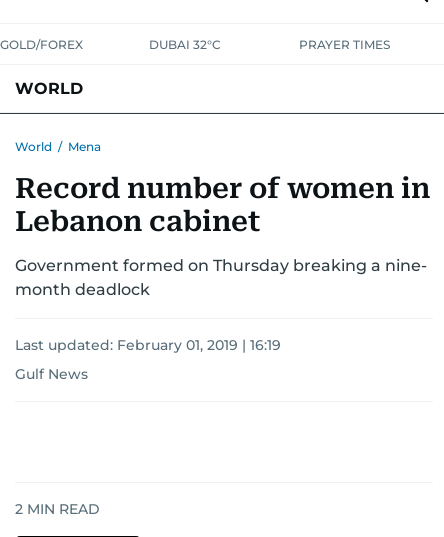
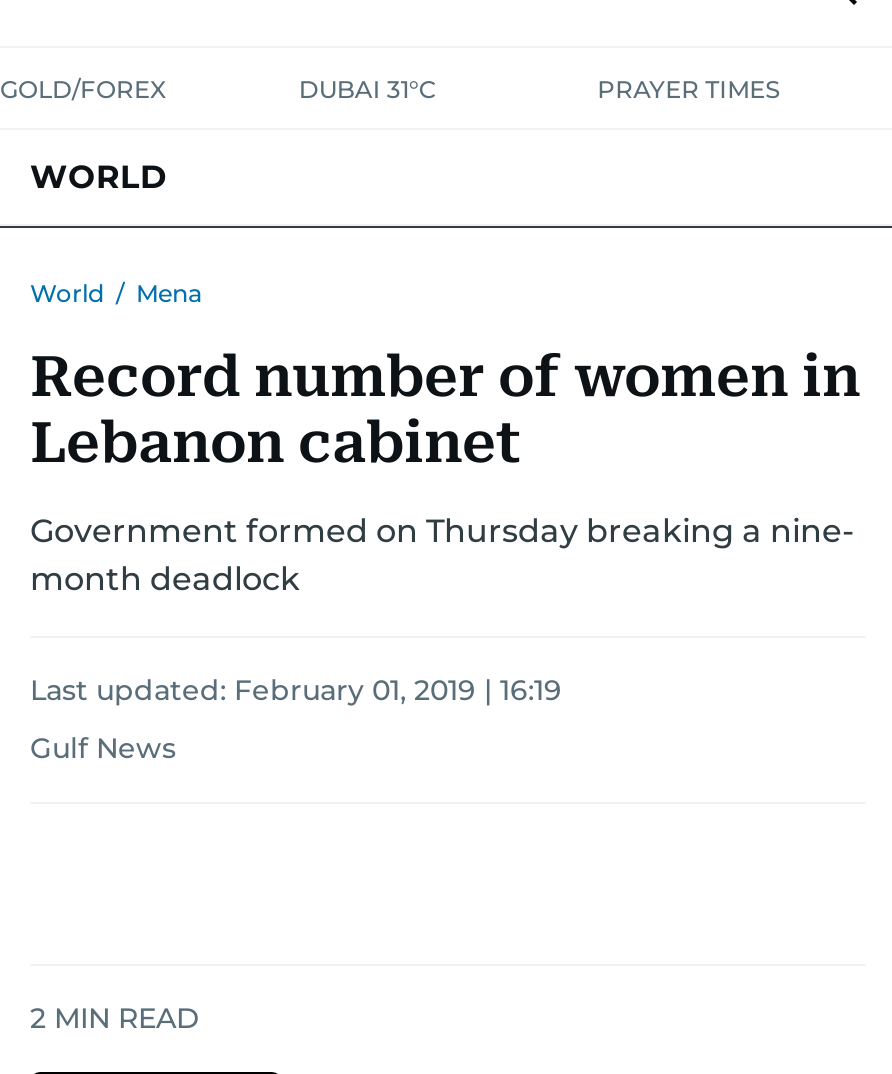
- DUBAI 32°C
+ DUBAI 31°C
